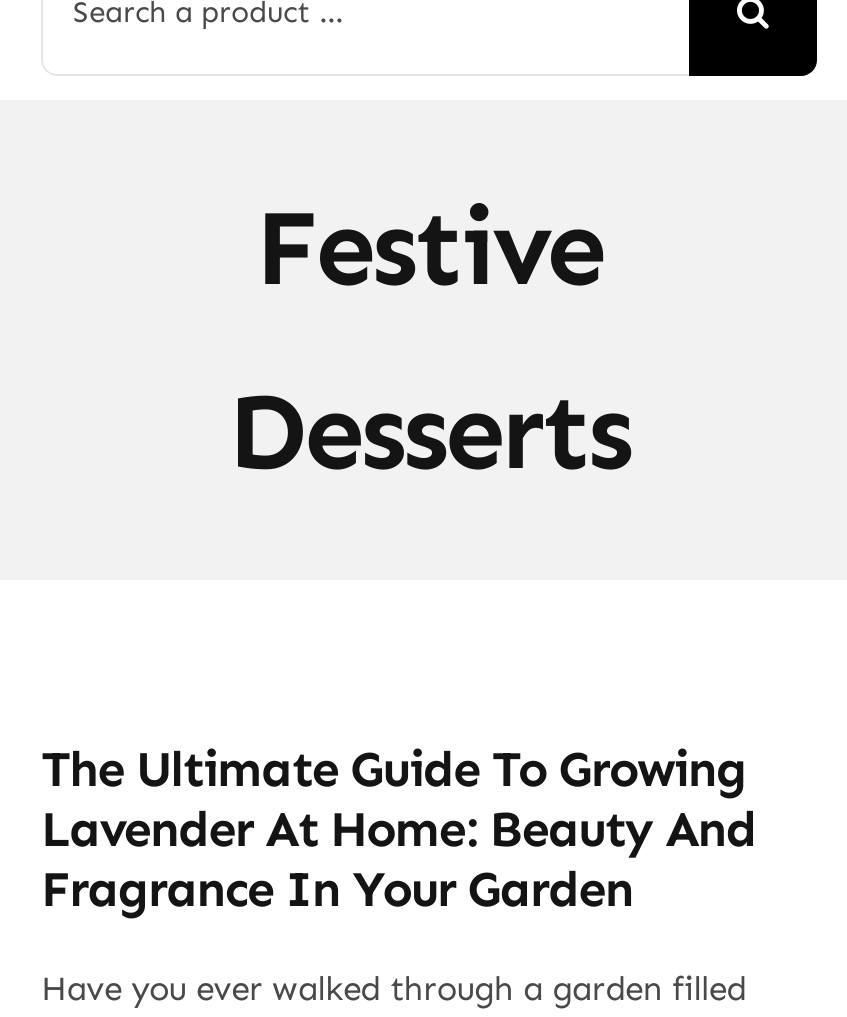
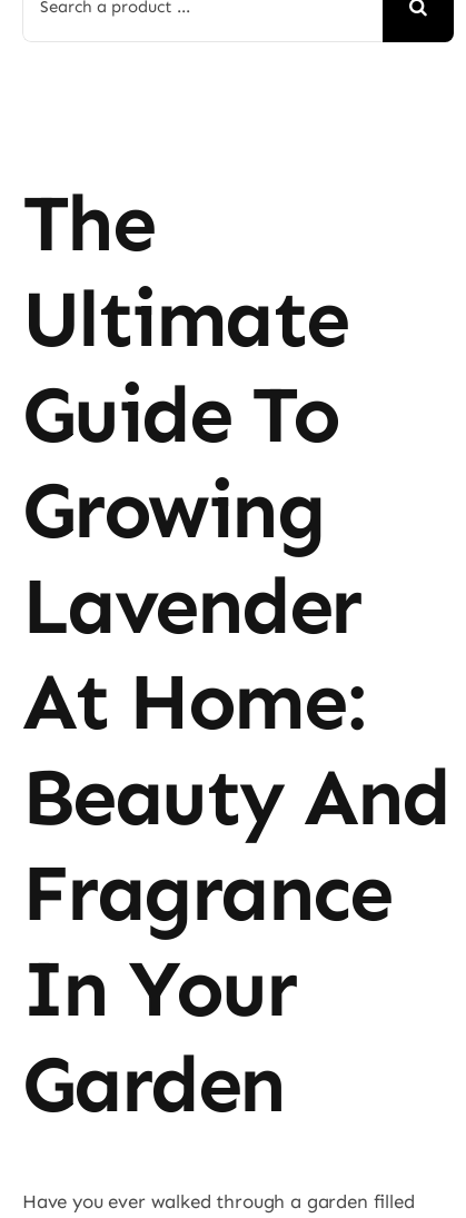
- Festive
- Desserts
- The Ultimate Guide To Growing
- Lavender At Home: Beauty And
- Fragrance In Your Garden
+ The
+ Ultimate
+ Guide To
+ Growing
+ Lavender
+ At Home:
+ Beauty And
+ Fragrance
+ In Your
+ Garden
